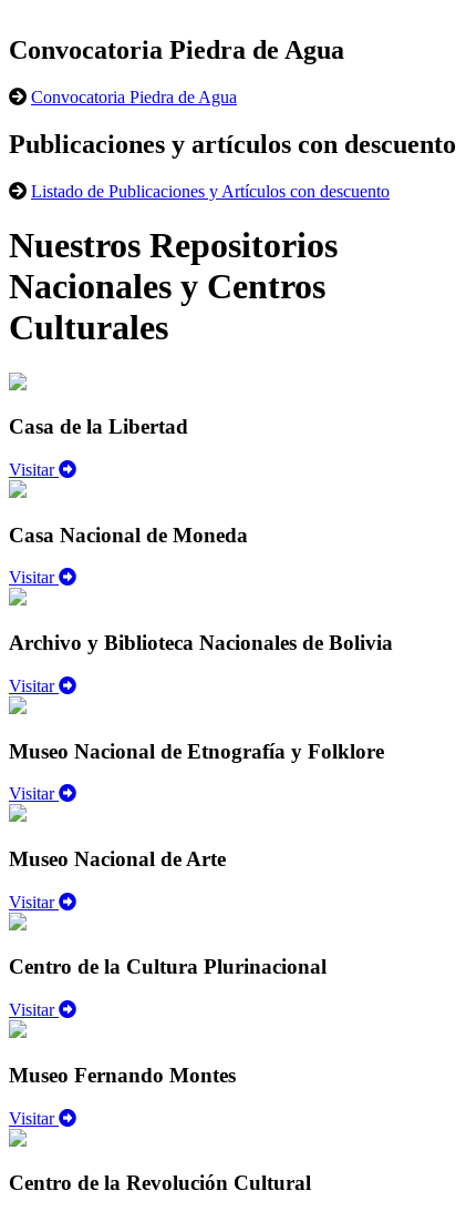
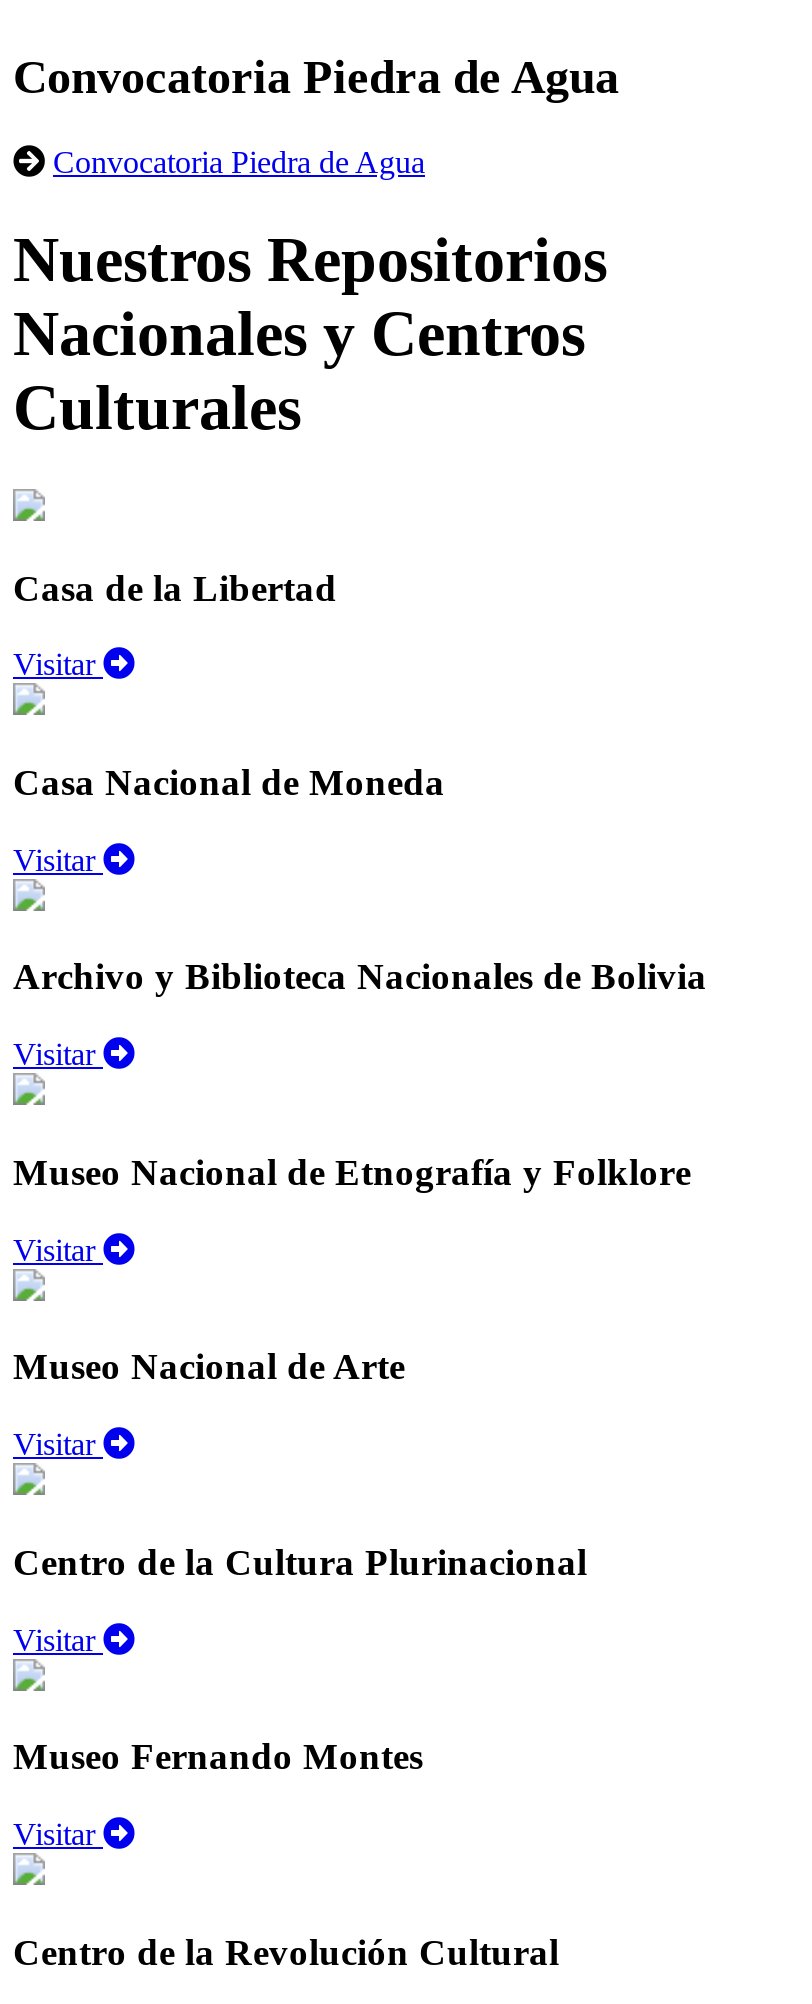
- Publicaciones y artículos con descuento
- Listado de Publicaciones y Artículos con descuento
